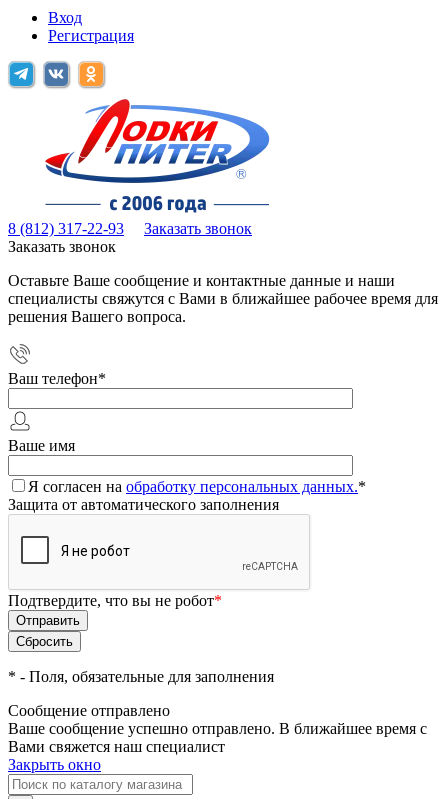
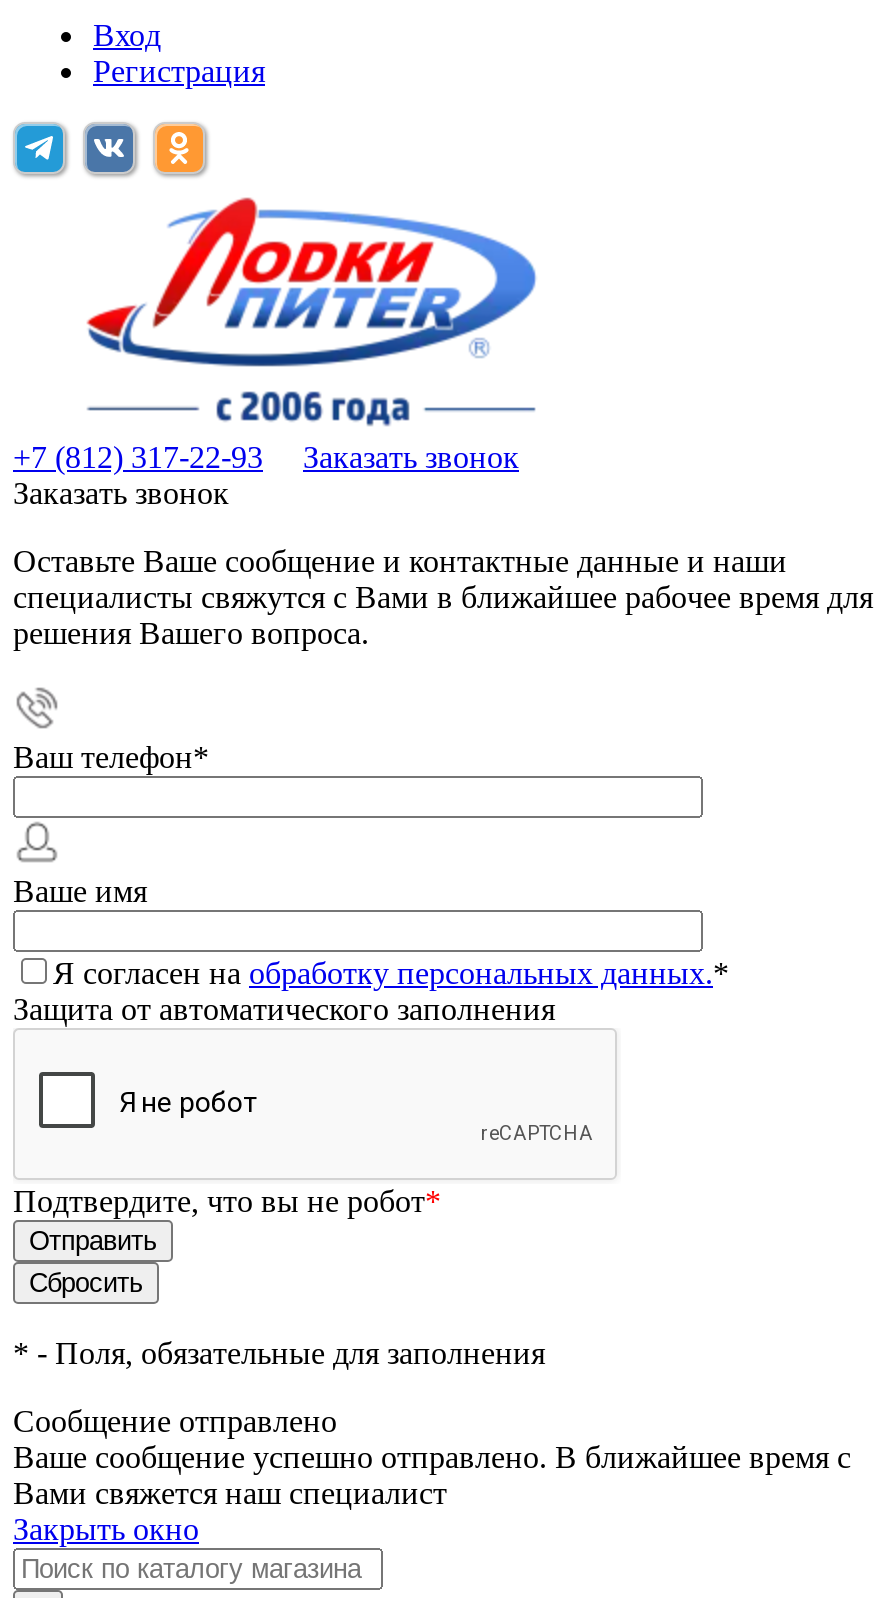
- 8 (812) 317-22-93 Заказать звонок
+ +7 (812) 317-22-93 Заказать звонок
